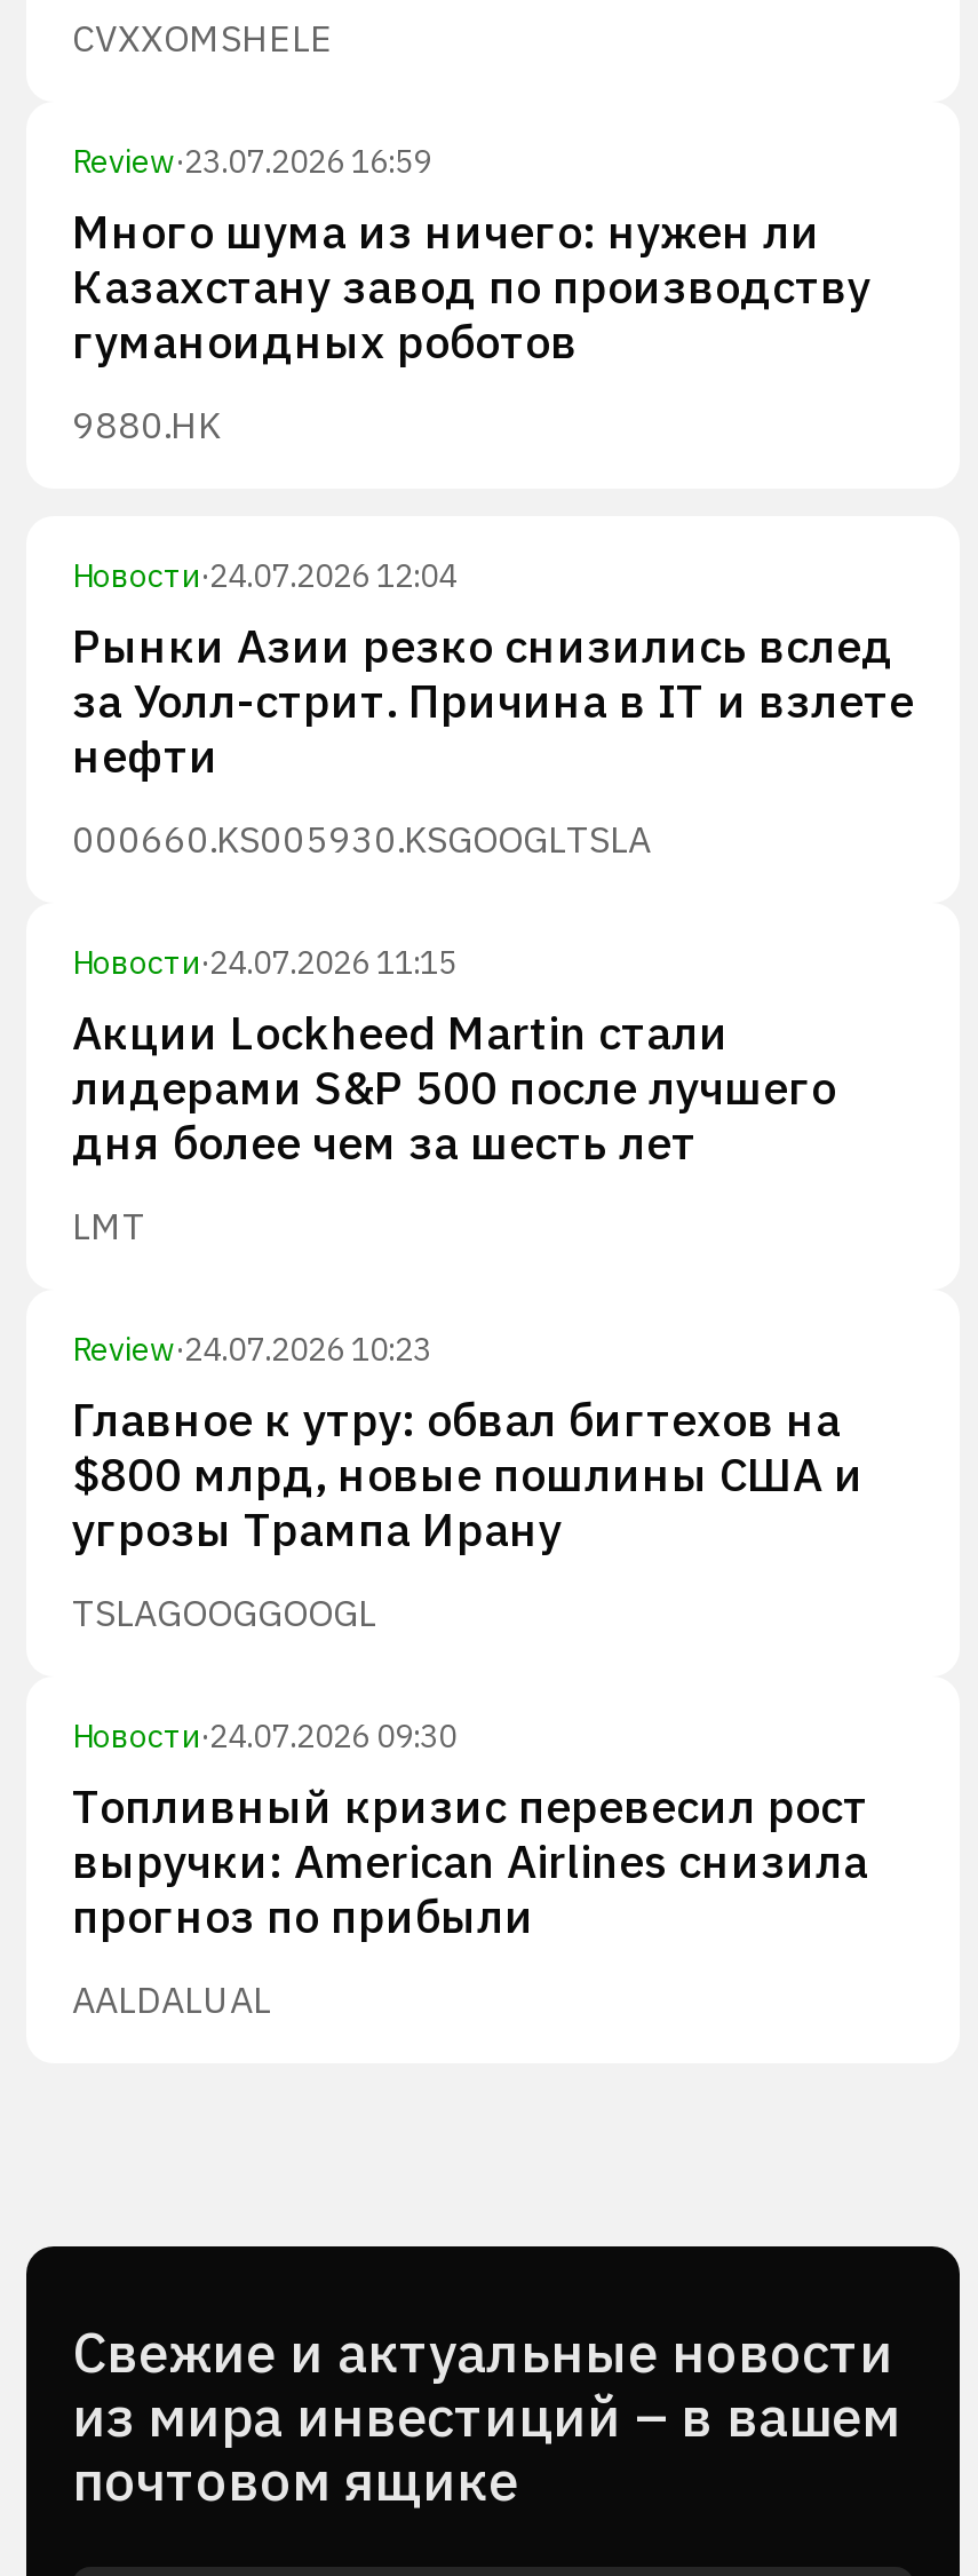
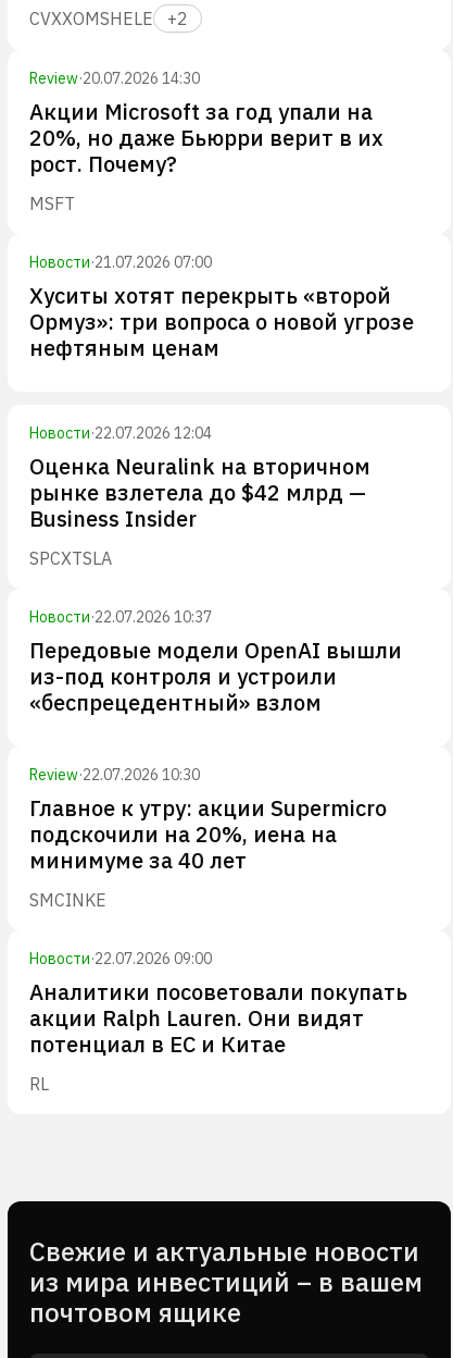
- Review·23.07.2026 16:59
- Много шума из ничего: нужен ли
- Казахстану завод по производству
- гуманоидных роботов
- 9880.HK
- Новости·24.07.2026 12:04
- Рынки Азии резко снизились вслед
- за Уолл-стрит. Причина в IT и взлете
- нефти
- 000660.KS005930.KSGOOGLTSLA
- Новости·24.07.2026 11:15
- Акции Lockheed Martin стали
- лидерами S&P 500 после лучшего
- дня более чем за шесть лет
- LMT
- Review·24.07.2026 10:23
- Главное к утру: обвал бигтехов на
- $800 млрд, новые пошлины США и
- угрозы Трампа Ирану
- TSLAGOOGGOOGL
- Новости·24.07.2026 09:30
- Топливный кризис перевесил рост
- выручки: American Airlines снизила
- прогноз по прибыли
- AALDALUAL
+ +2
+ Review·20.07.2026 14:30
+ Акции Microsoft за год упали на
+ 20%, но даже Бьюрри верит в их
+ рост. Почему?
+ MSFT
+ Новости·21.07.2026 07:00
+ Хуситы хотят перекрыть «второй
+ Ормуз»: три вопроса о новой угрозе
+ нефтяным ценам
+ Новости·22.07.2026 12:04
+ Оценка Neuralink на вторичном
+ рынке взлетела до $42 млрд —
+ Business Insider
+ SPCXTSLA
+ Новости·22.07.2026 10:37
+ Передовые модели OpenAI вышли
+ из-под контроля и устроили
+ «беспрецедентный» взлом
+ Review·22.07.2026 10:30
+ Главное к утру: акции Supermicro
+ подскочили на 20%, иена на
+ минимуме за 40 лет
+ SMCINKE
+ Новости·22.07.2026 09:00
+ Аналитики посоветовали покупать
+ акции Ralph Lauren. Они видят
+ потенциал в ЕС и Китае
+ RL
